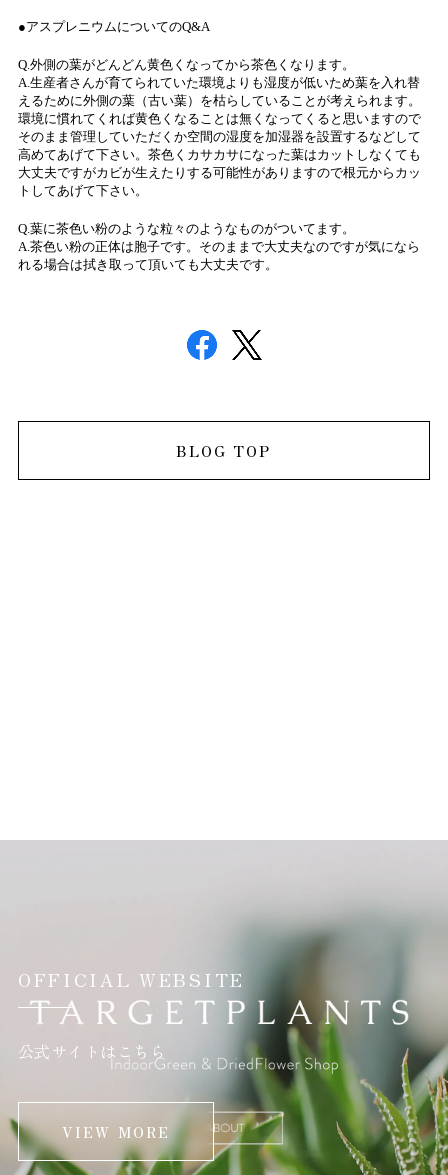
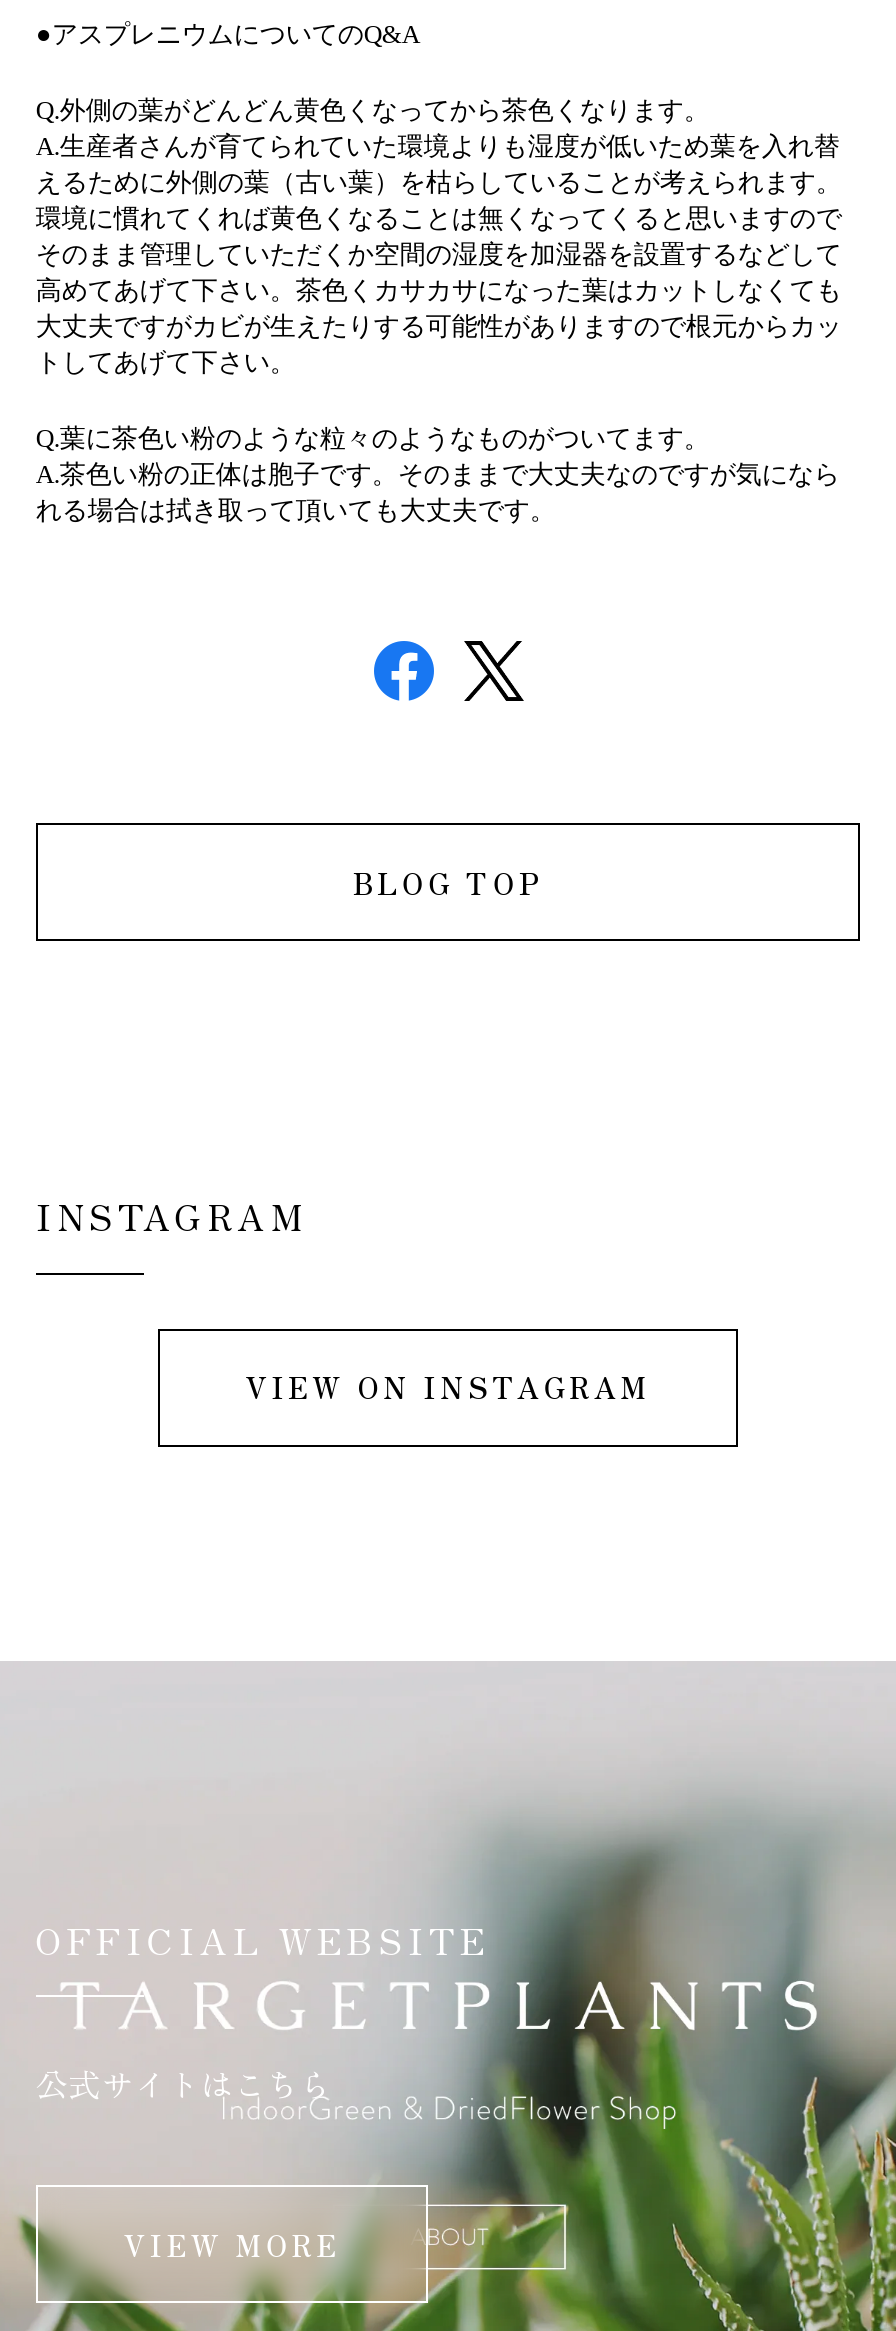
+ INSTAGRAM
+ VIEW ON INSTAGRAM
